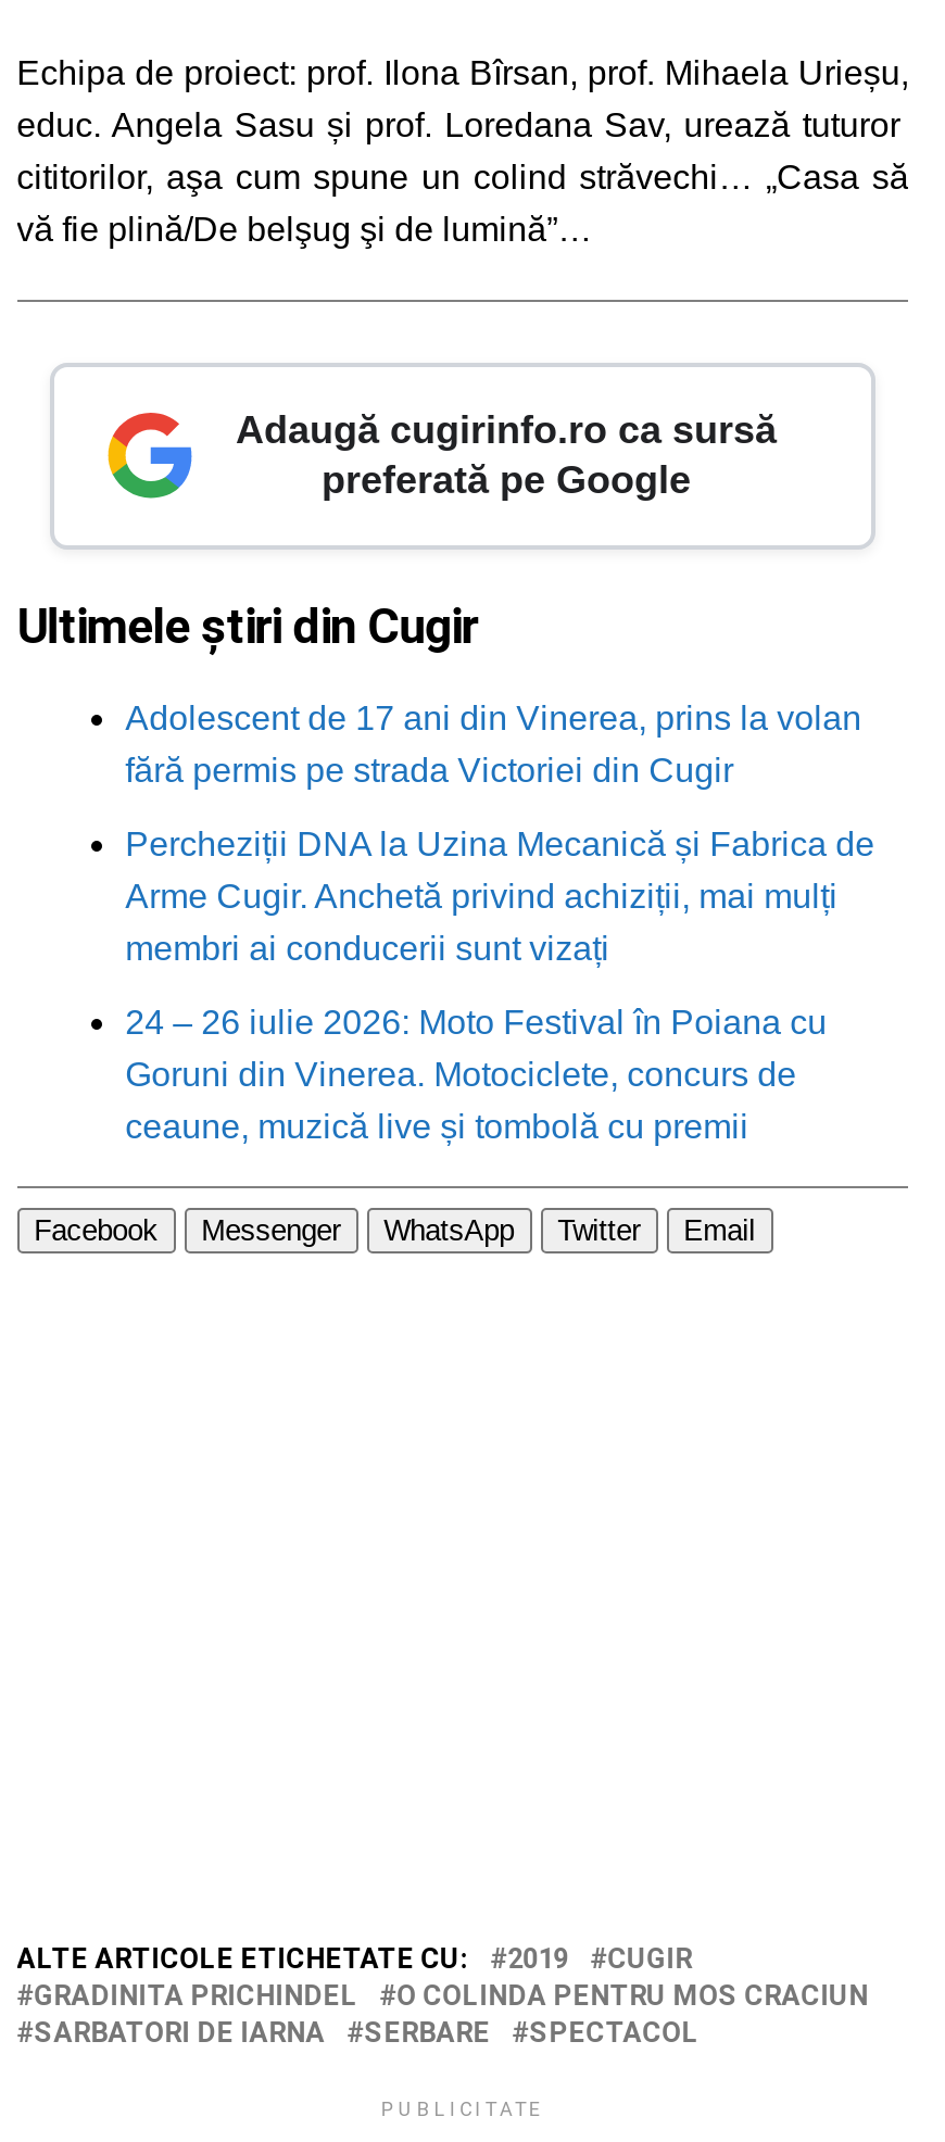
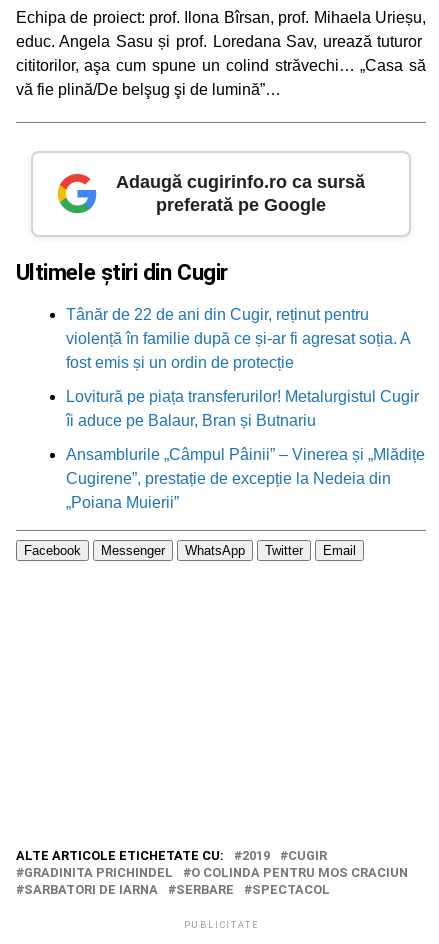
- Adolescent de 17 ani din Vinerea, prins la volan
- fără permis pe strada Victoriei din Cugir
+ Tânăr de 22 de ani din Cugir, reținut pentru
+ violență în familie după ce și-ar fi agresat soția. A
+ fost emis și un ordin de protecție

- Percheziții DNA la Uzina Mecanică și Fabrica de
- Arme Cugir. Anchetă privind achiziții, mai mulți
- membri ai conducerii sunt vizați
+ Lovitură pe piața transferurilor! Metalurgistul Cugir
+ îi aduce pe Balaur, Bran și Butnariu

- 24 – 26 iulie 2026: Moto Festival în Poiana cu
- Goruni din Vinerea. Motociclete, concurs de
- ceaune, muzică live și tombolă cu premii
+ Ansamblurile „Câmpul Pâinii” – Vinerea și „Mlădițe
+ Cugirene”, prestație de excepție la Nedeia din
+ „Poiana Muierii”
